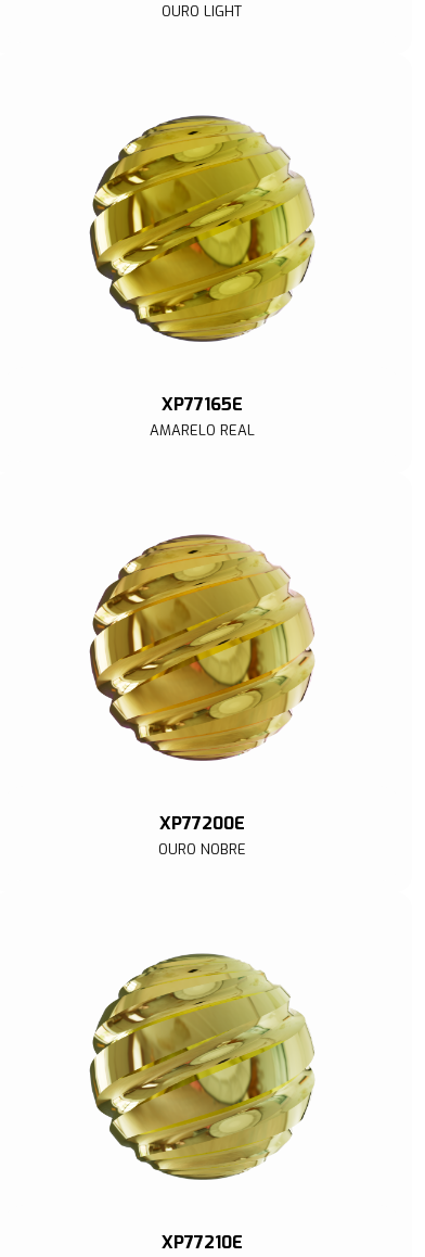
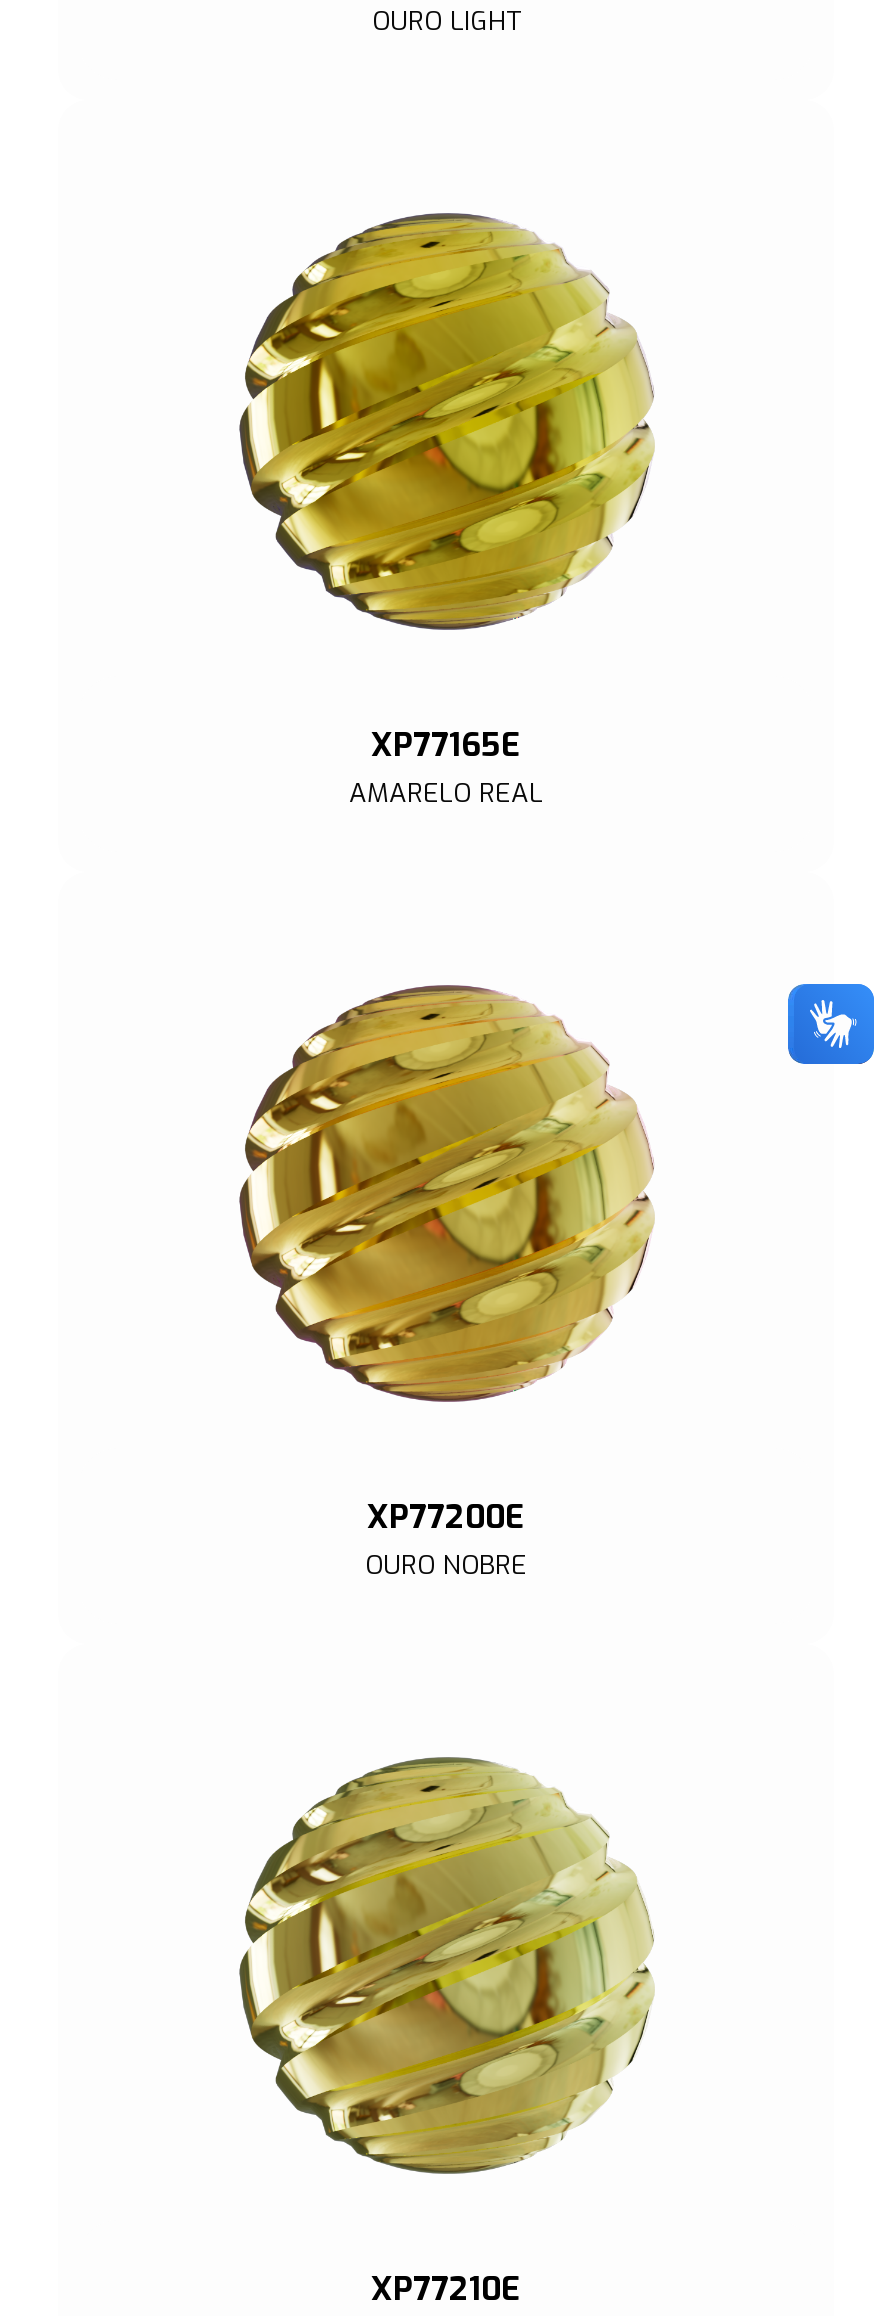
+ [image]
